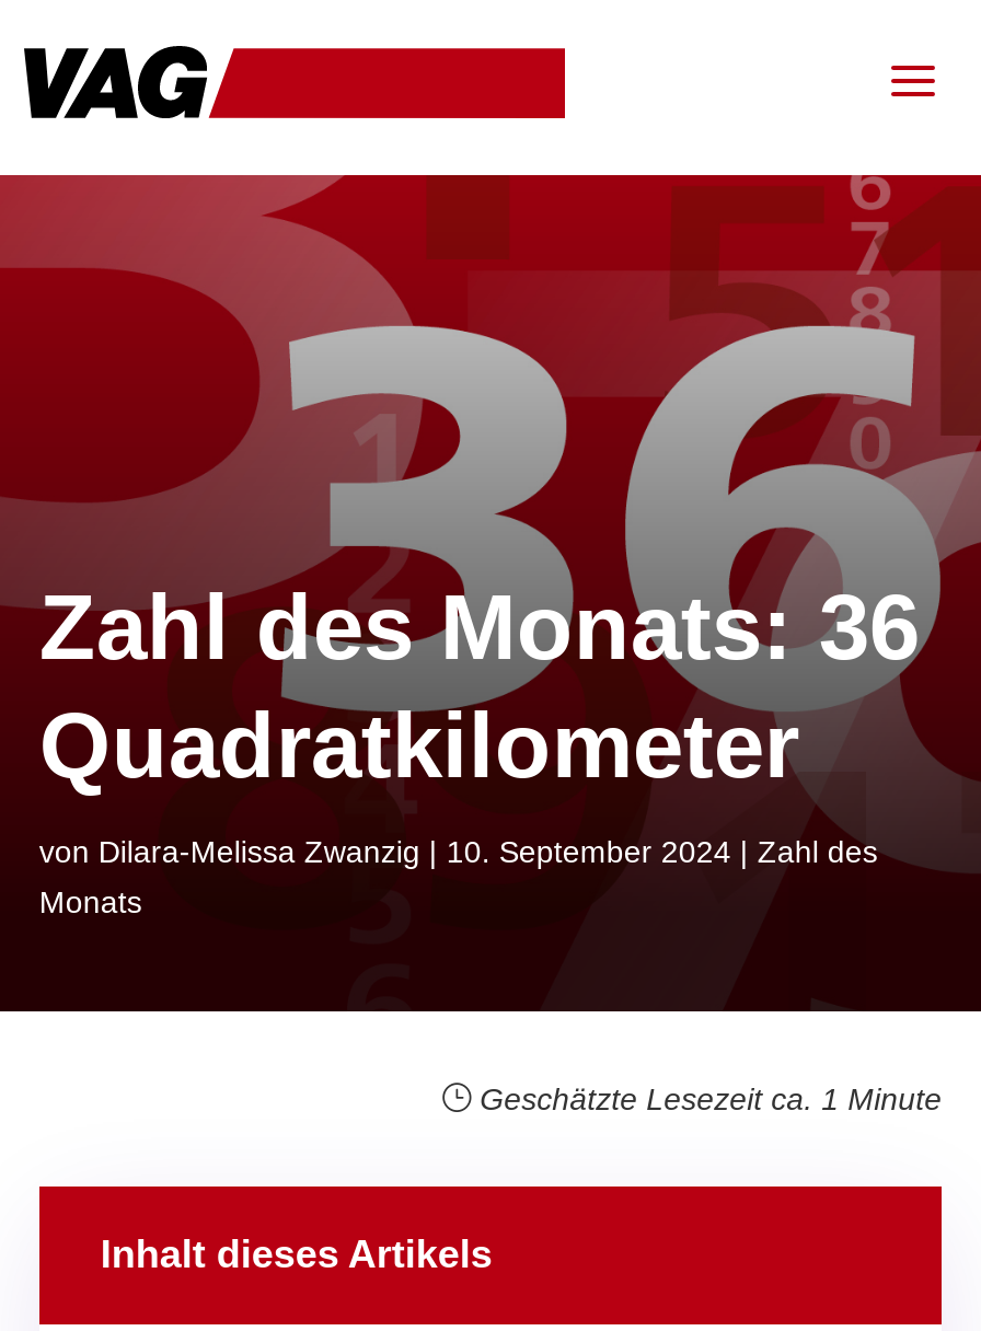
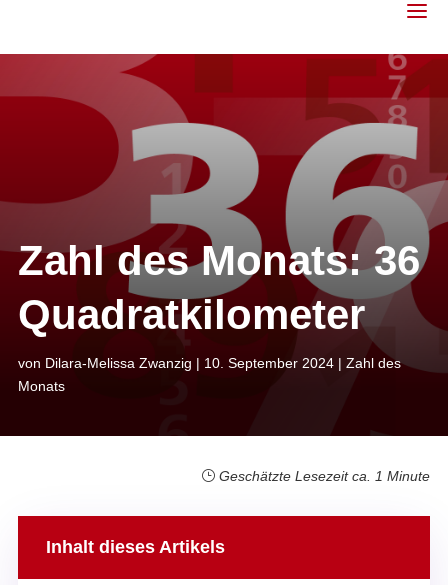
- [image]
